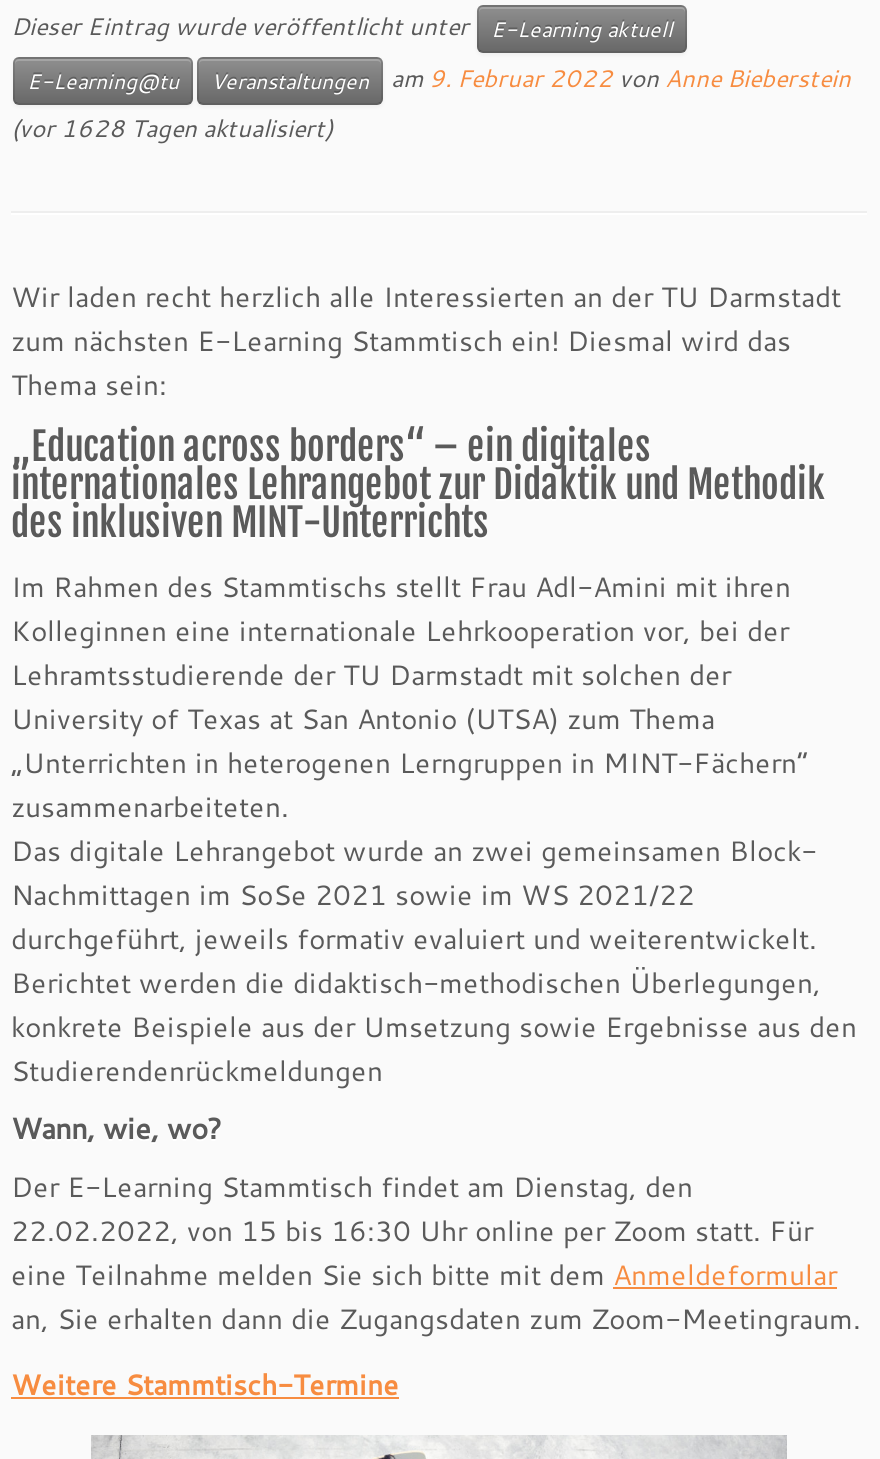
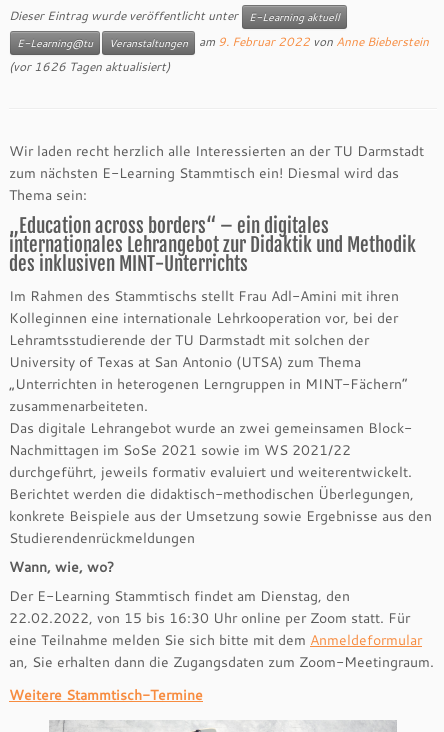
- (vor 1628 Tagen aktualisiert)
+ (vor 1626 Tagen aktualisiert)
